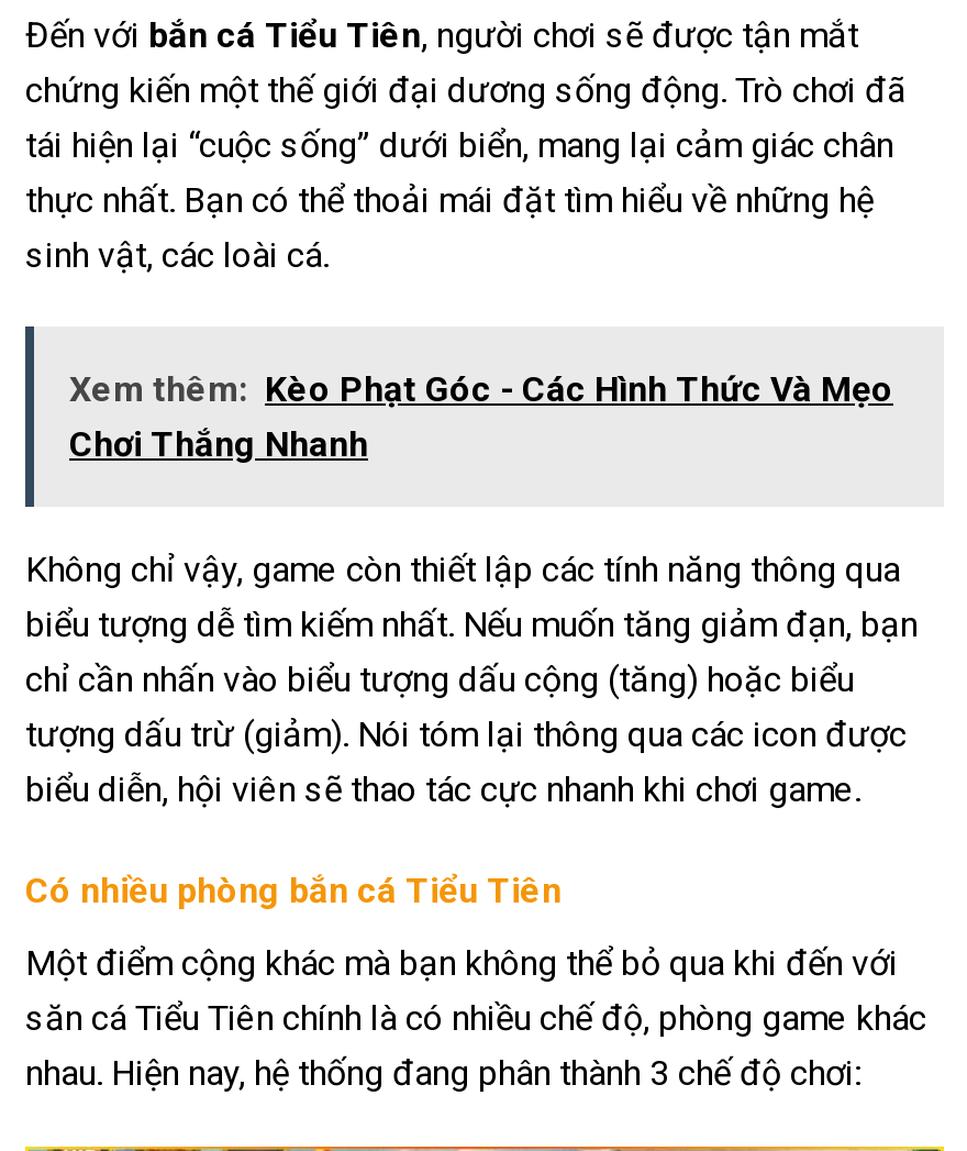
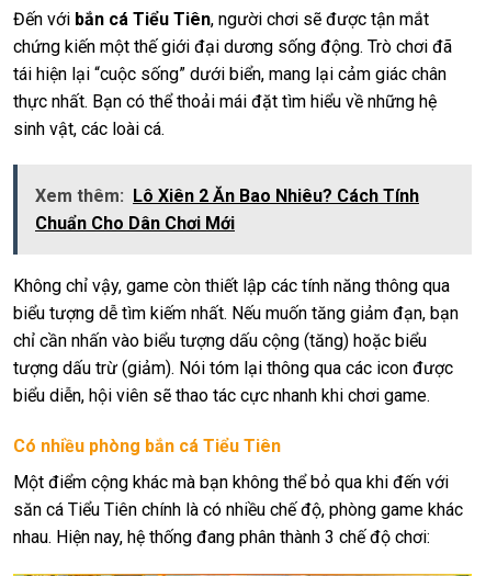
- Xem thêm: Kèo Phạt Góc - Các Hình Thức Và Mẹo
- Chơi Thắng Nhanh
+ Xem thêm: Lô Xiên 2 Ăn Bao Nhiêu? Cách Tính
+ Chuẩn Cho Dân Chơi Mới
